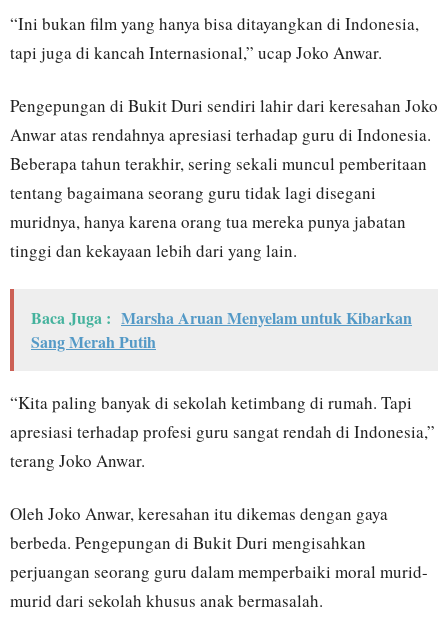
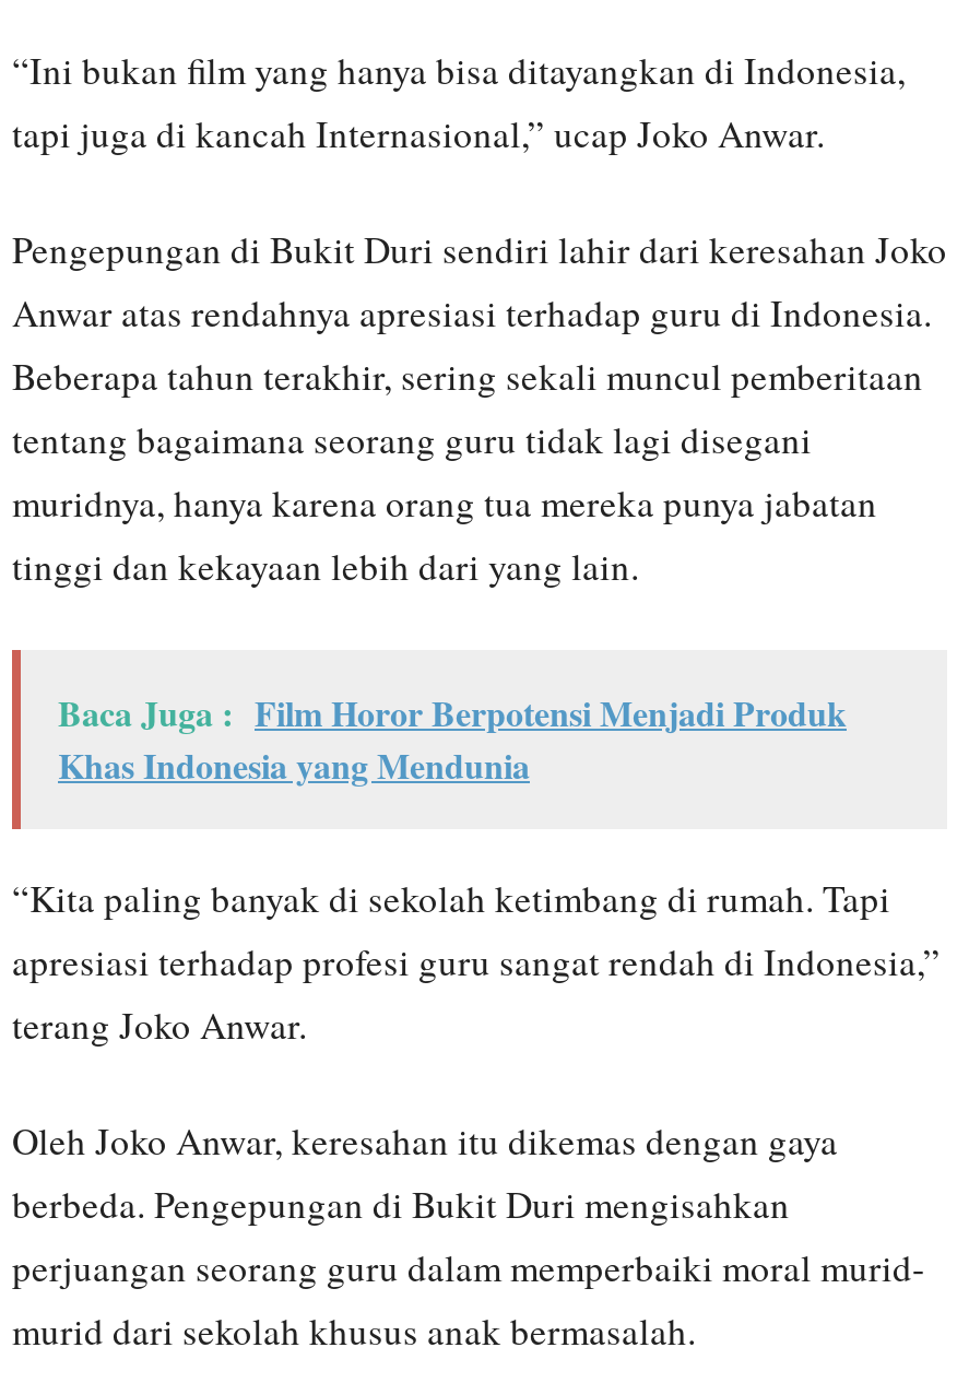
- Baca Juga : Marsha Aruan Menyelam untuk Kibarkan
- Sang Merah Putih
+ Baca Juga : Film Horor Berpotensi Menjadi Produk
+ Khas Indonesia yang Mendunia
